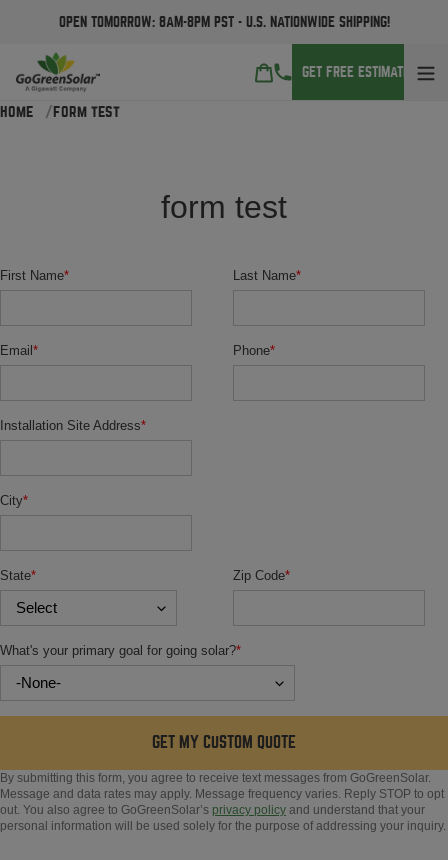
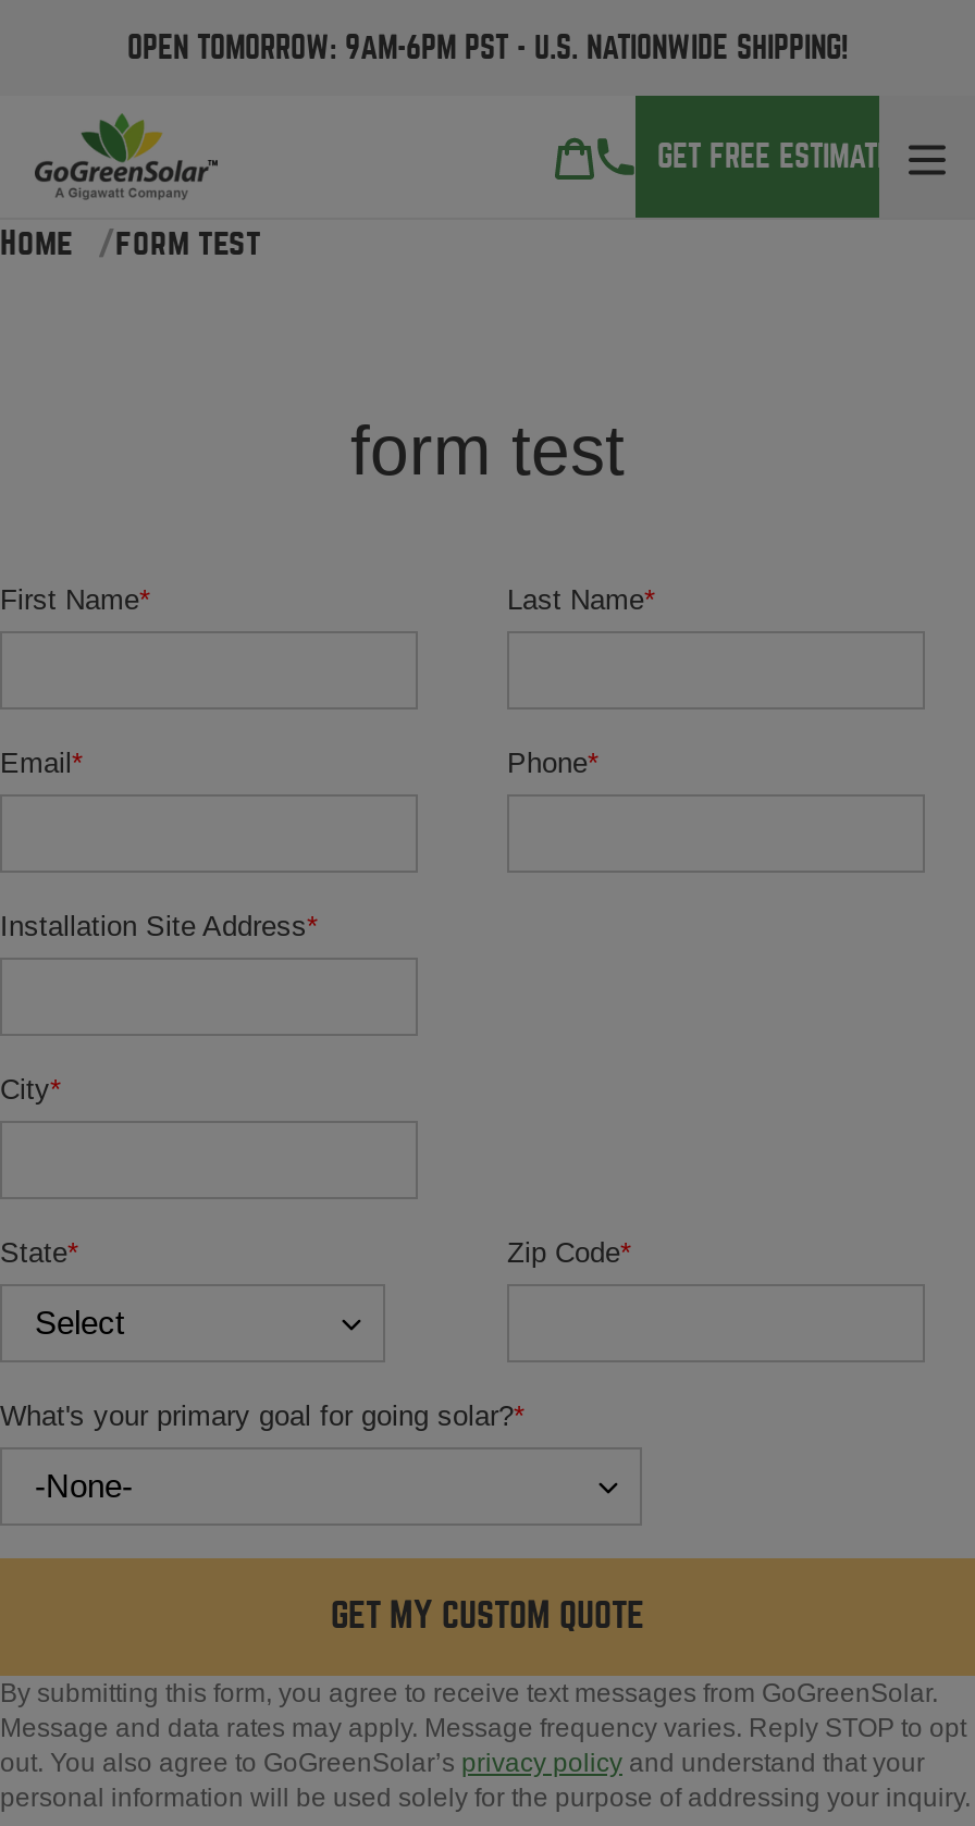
- OPEN TOMORROW: 8AM-8PM PST - U.S. NATIONWIDE SHIPPING!
+ OPEN TOMORROW: 9AM-6PM PST - U.S. NATIONWIDE SHIPPING!
